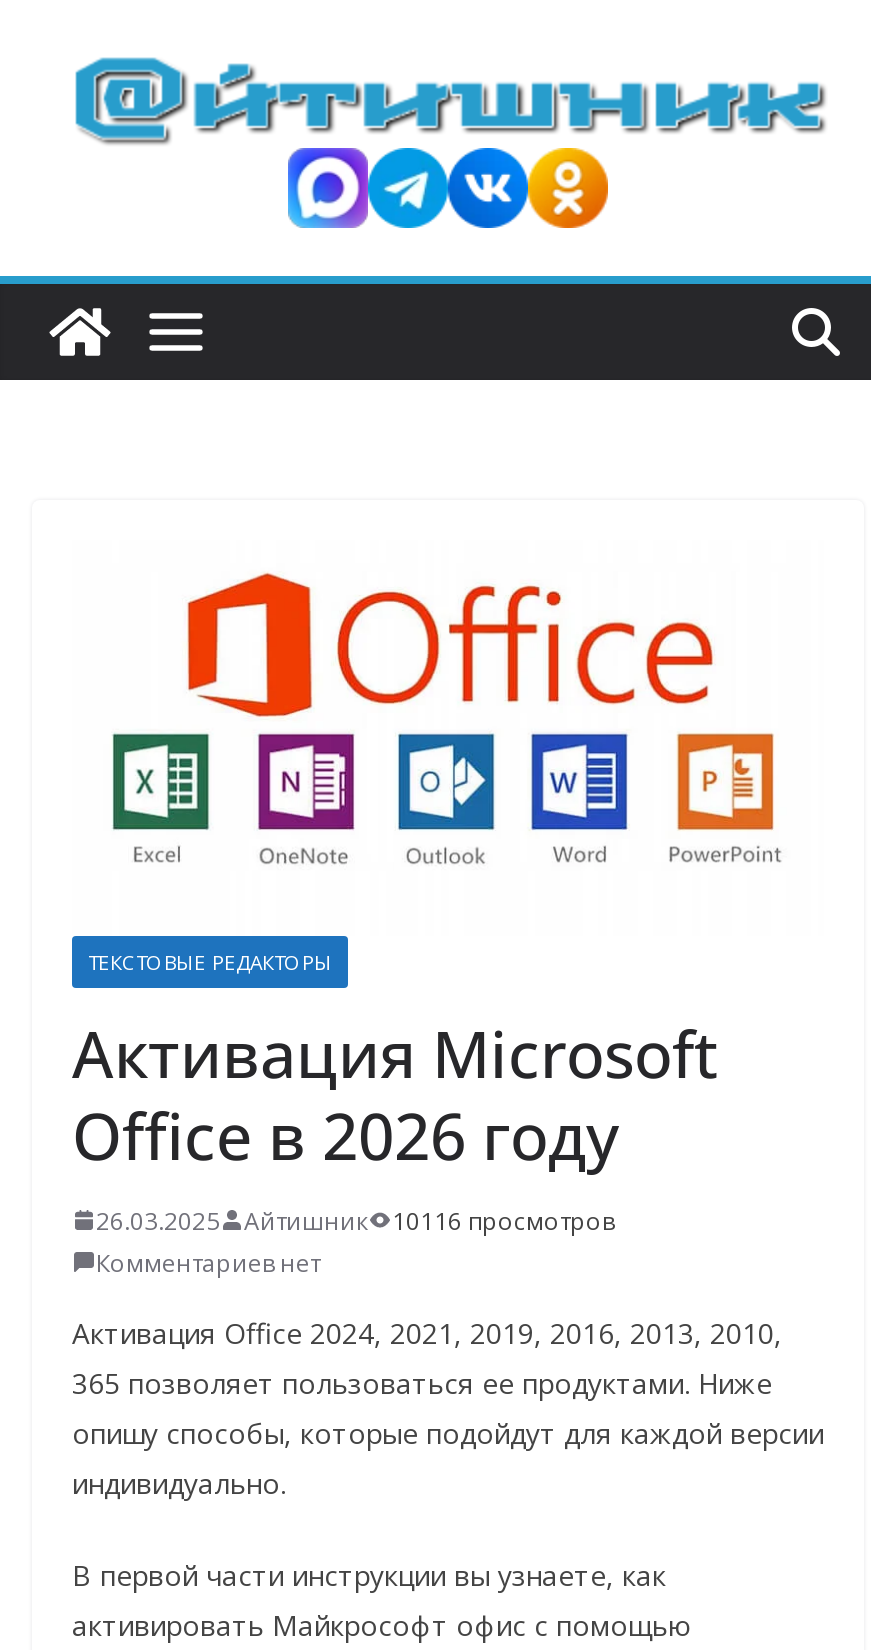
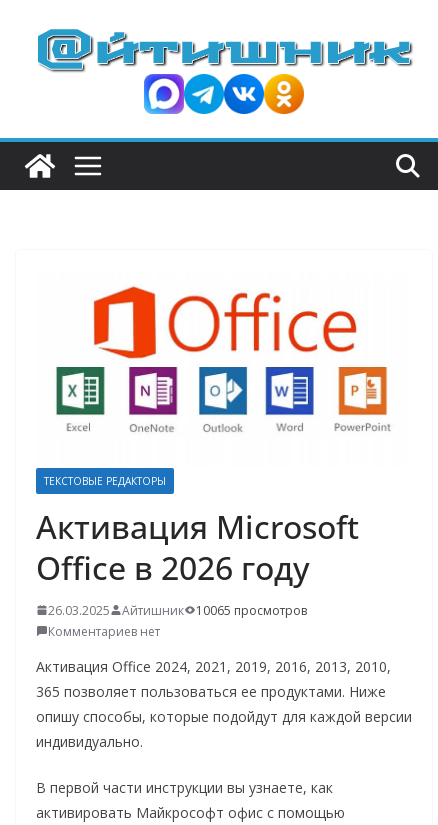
- 26.03.2025 Айтишник 10116 просмотров
+ 26.03.2025 Айтишник 10065 просмотров
